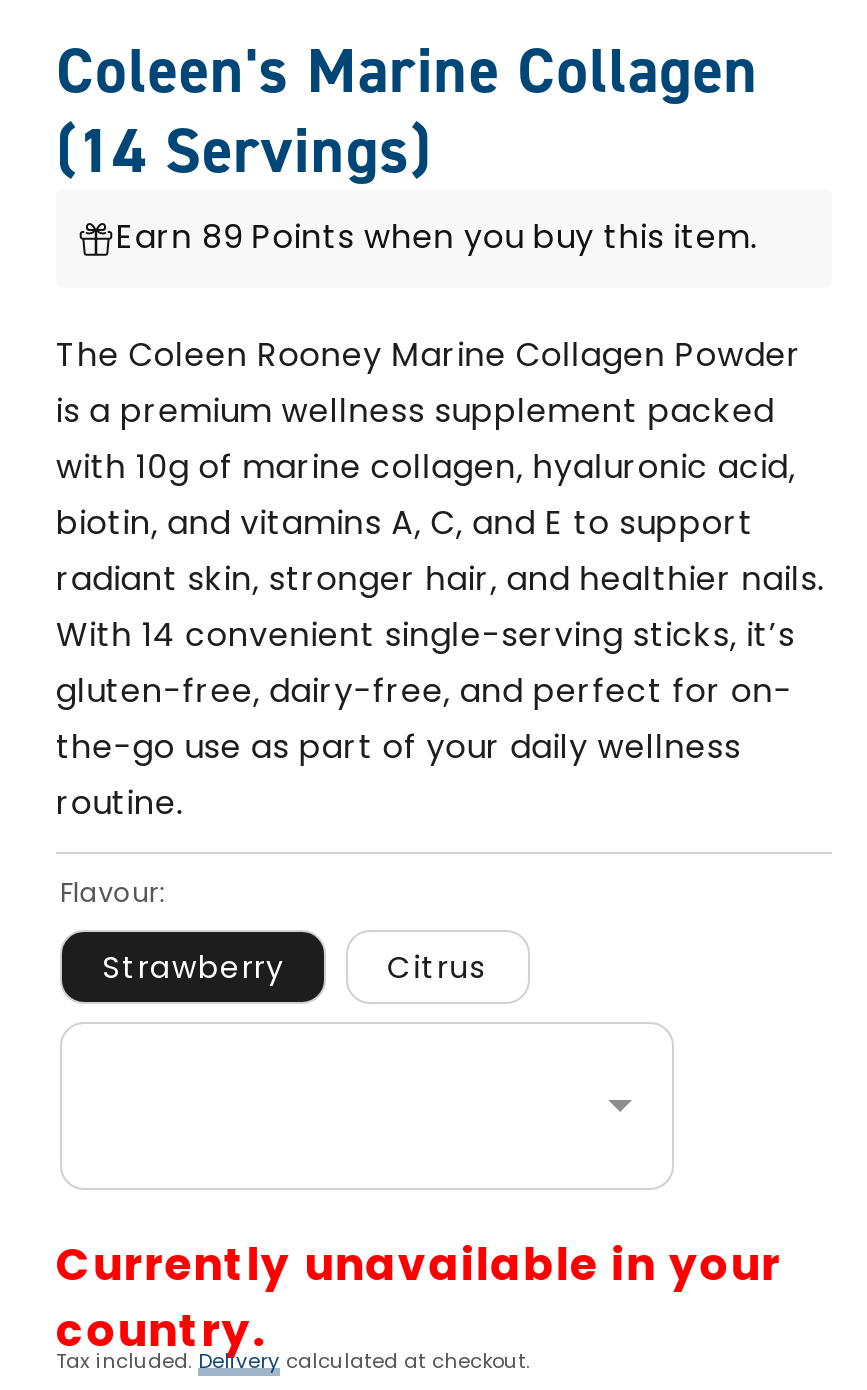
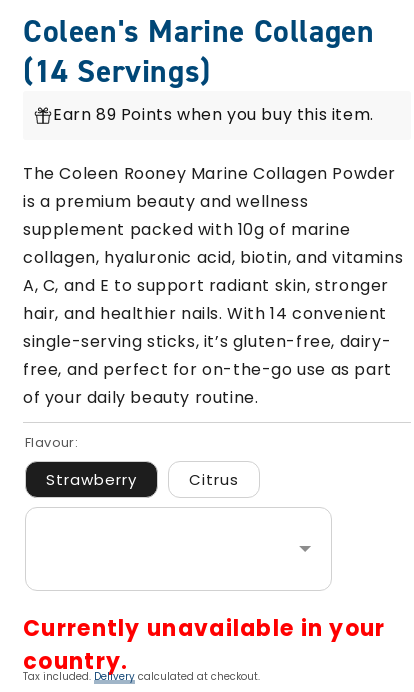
- is a premium wellness supplement packed
- with 10g of marine collagen, hyaluronic acid,
- biotin, and vitamins A, C, and E to support
- radiant skin, stronger hair, and healthier nails.
- With 14 convenient single-serving sticks, it’s
- gluten-free, dairy-free, and perfect for on-
- the-go use as part of your daily wellness
- routine.
+ is a premium beauty and wellness
+ supplement packed with 10g of marine
+ collagen, hyaluronic acid, biotin, and vitamins
+ A, C, and E to support radiant skin, stronger
+ hair, and healthier nails. With 14 convenient
+ single-serving sticks, it’s gluten-free, dairy-
+ free, and perfect for on-the-go use as part
+ of your daily beauty routine.
